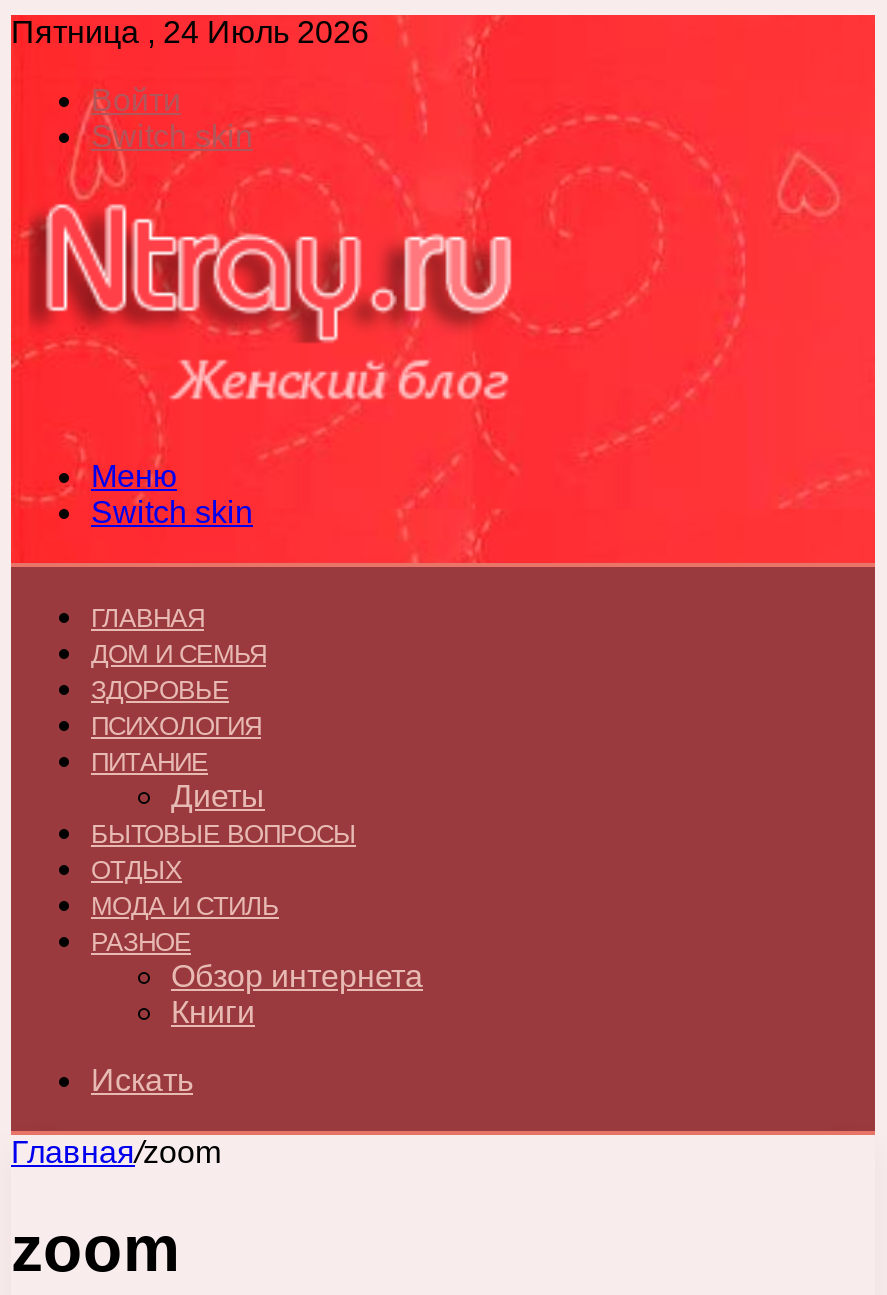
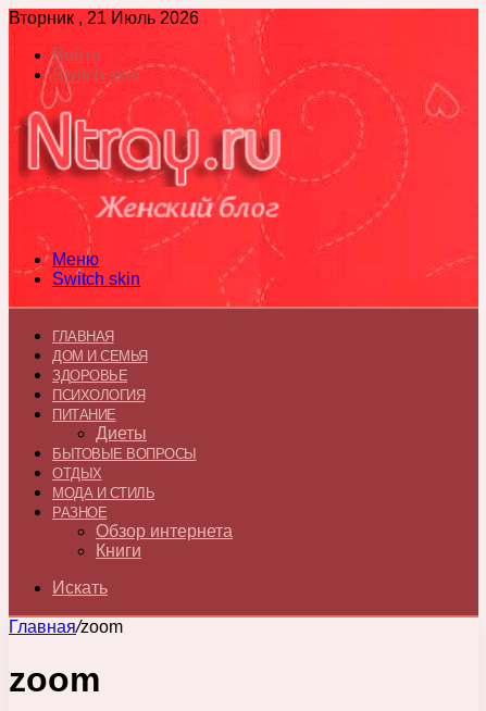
- Пятница , 24 Июль 2026
+ Вторник , 21 Июль 2026
